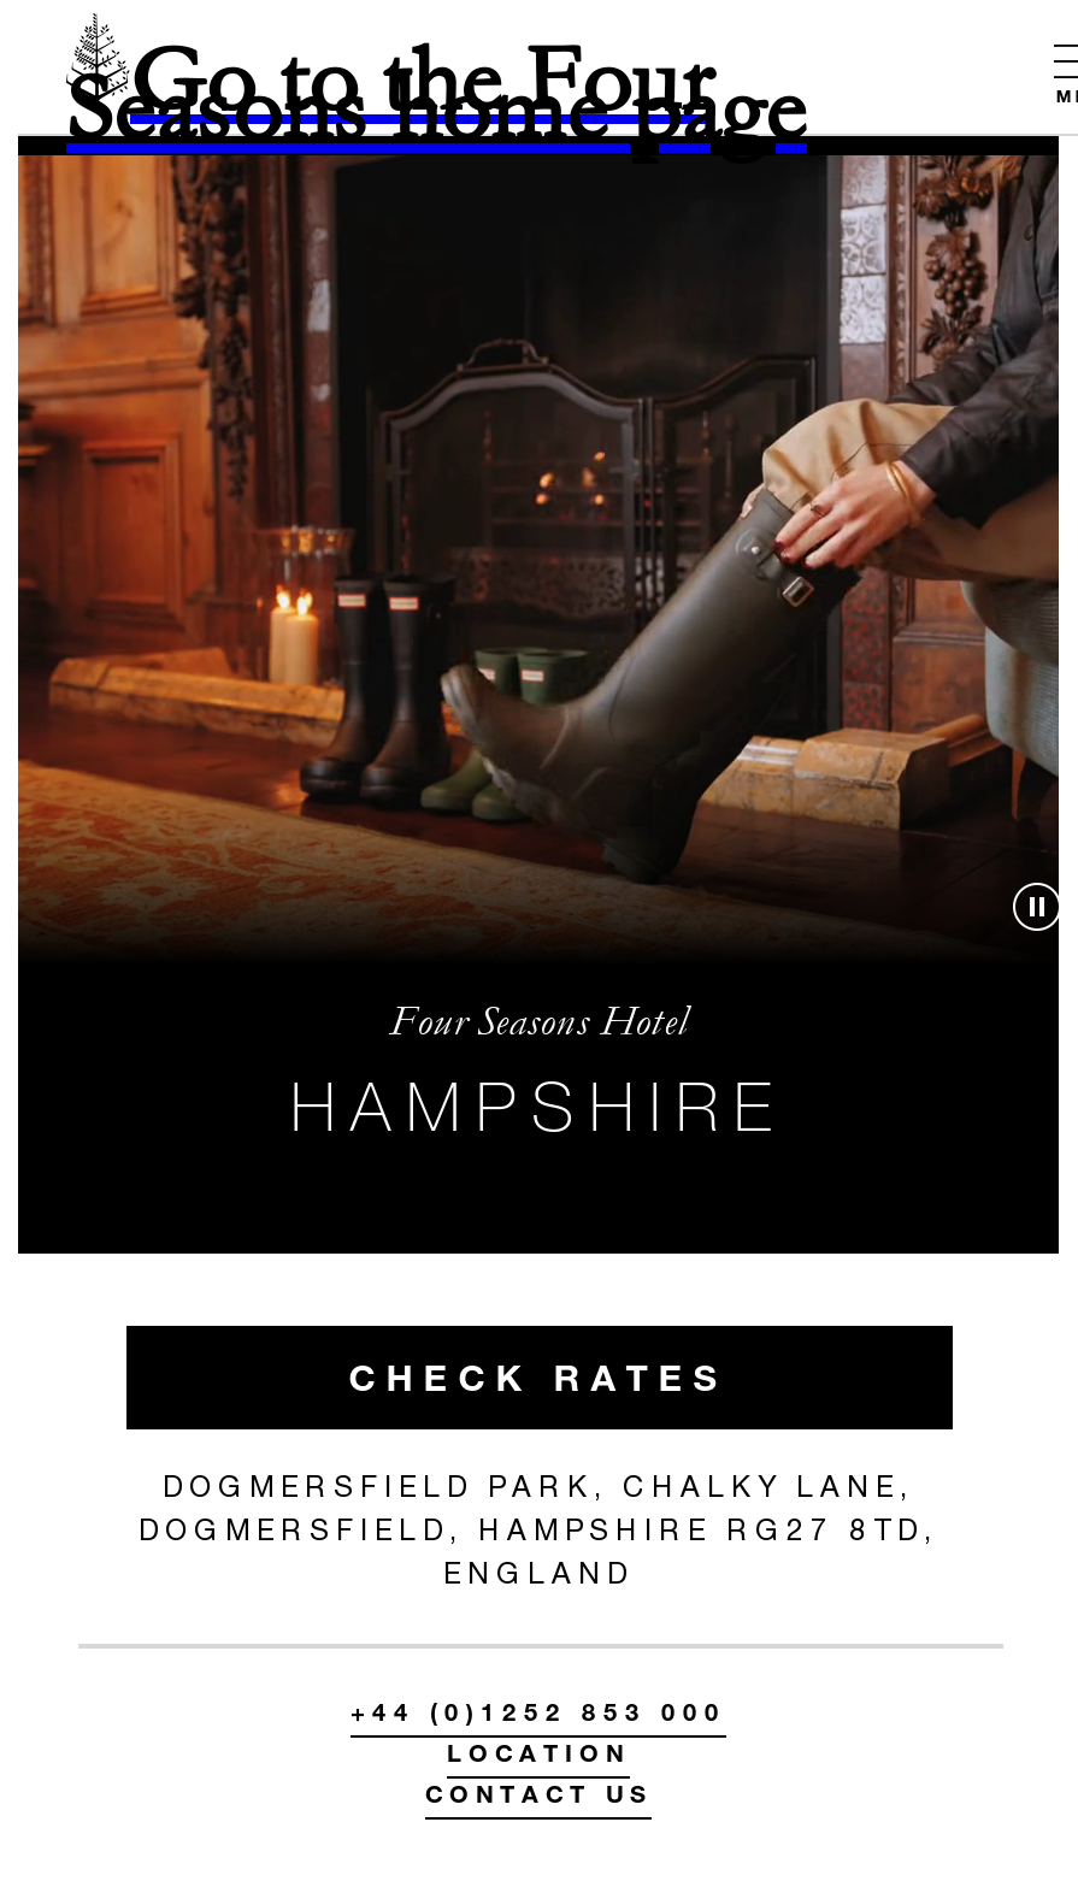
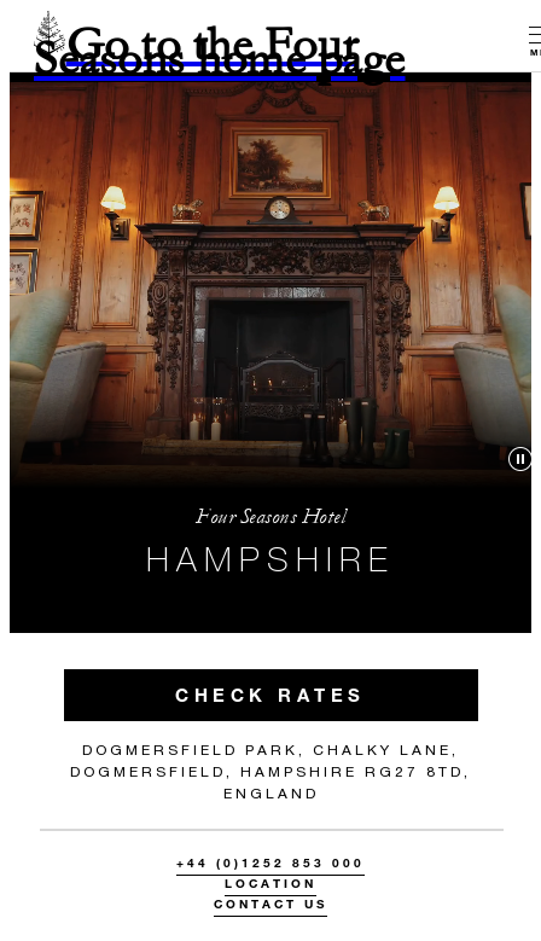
- [image]
+ [image]
